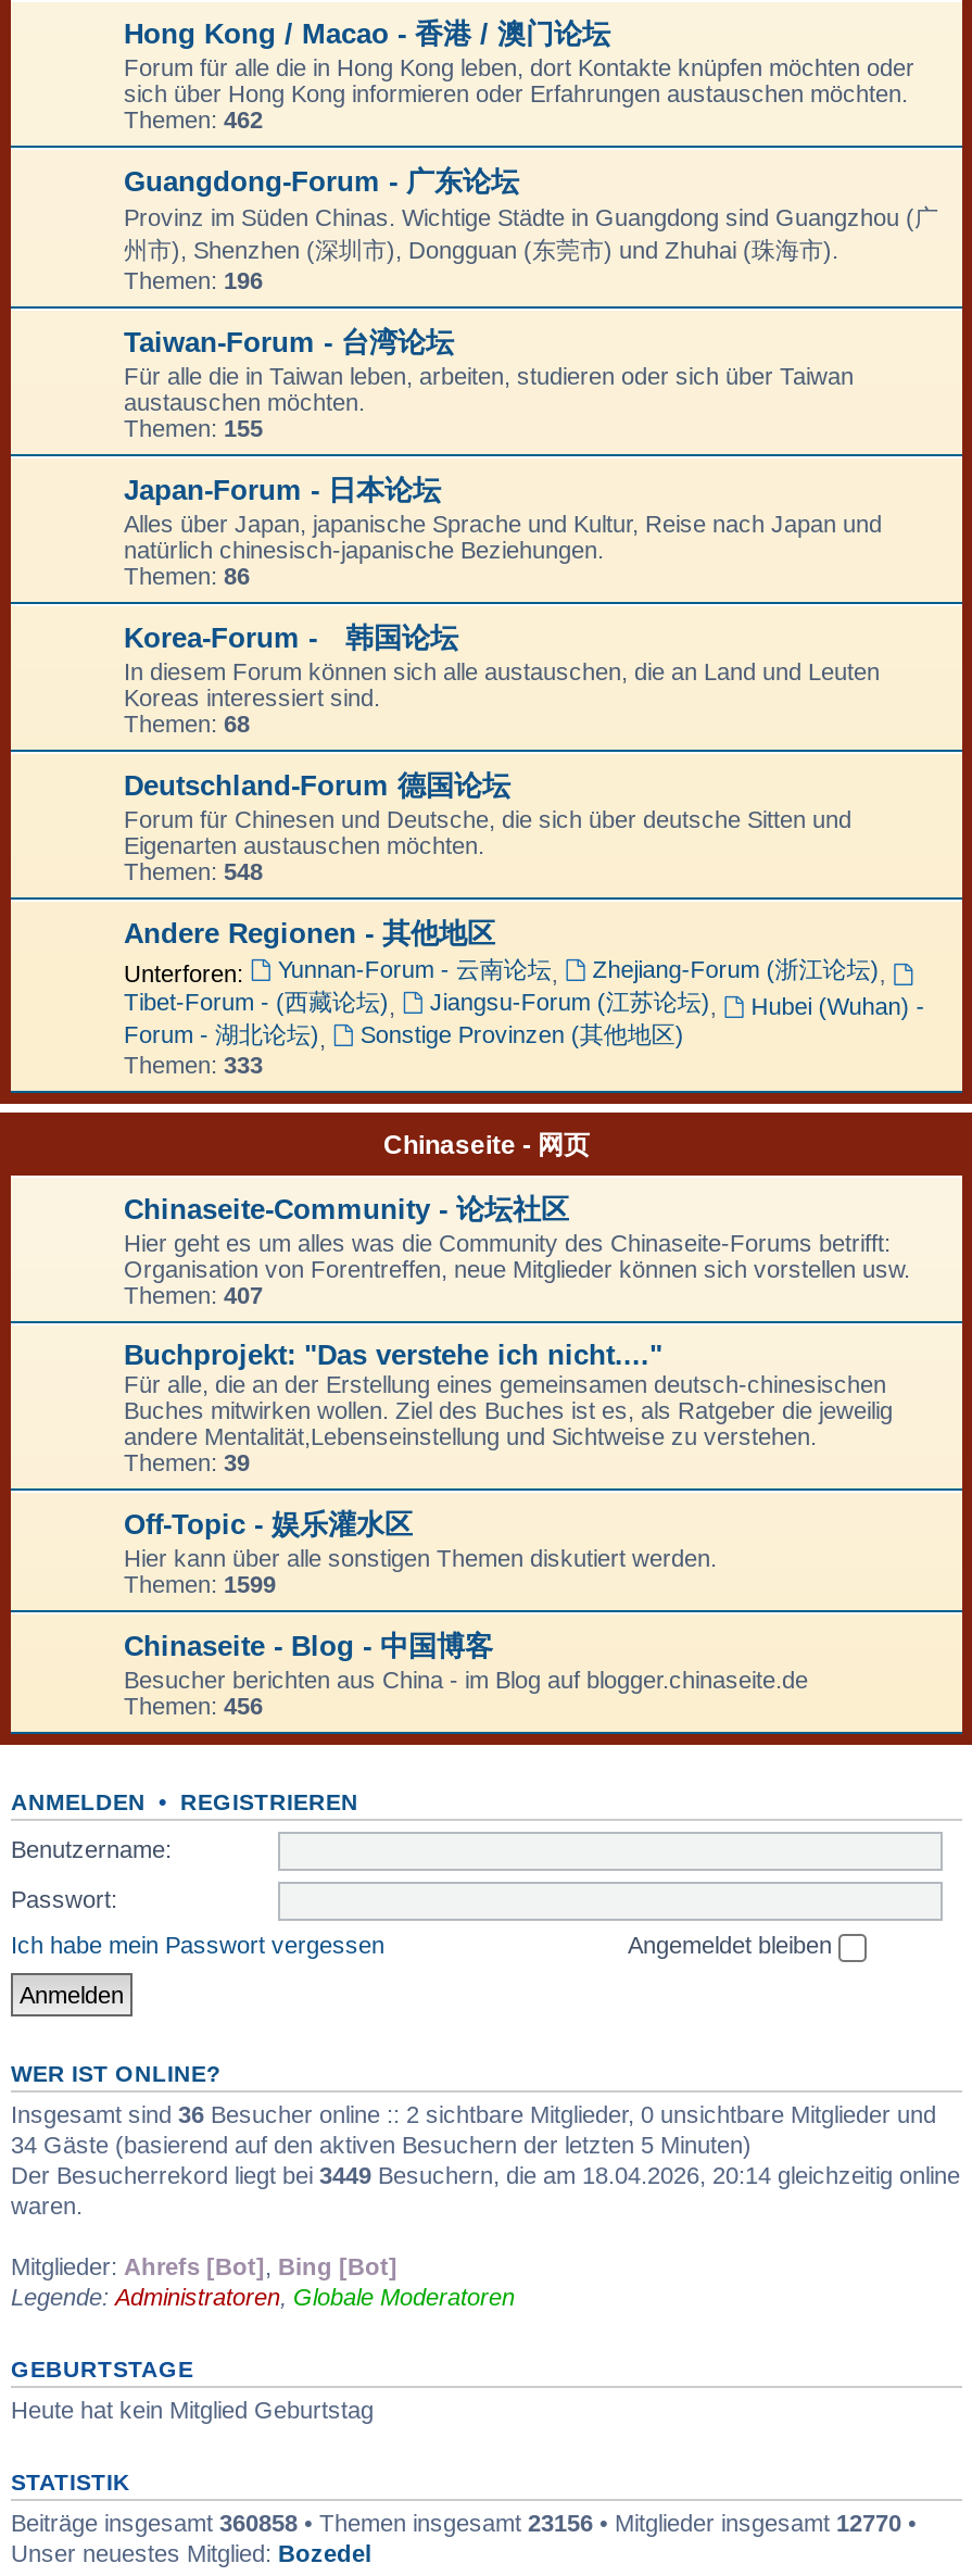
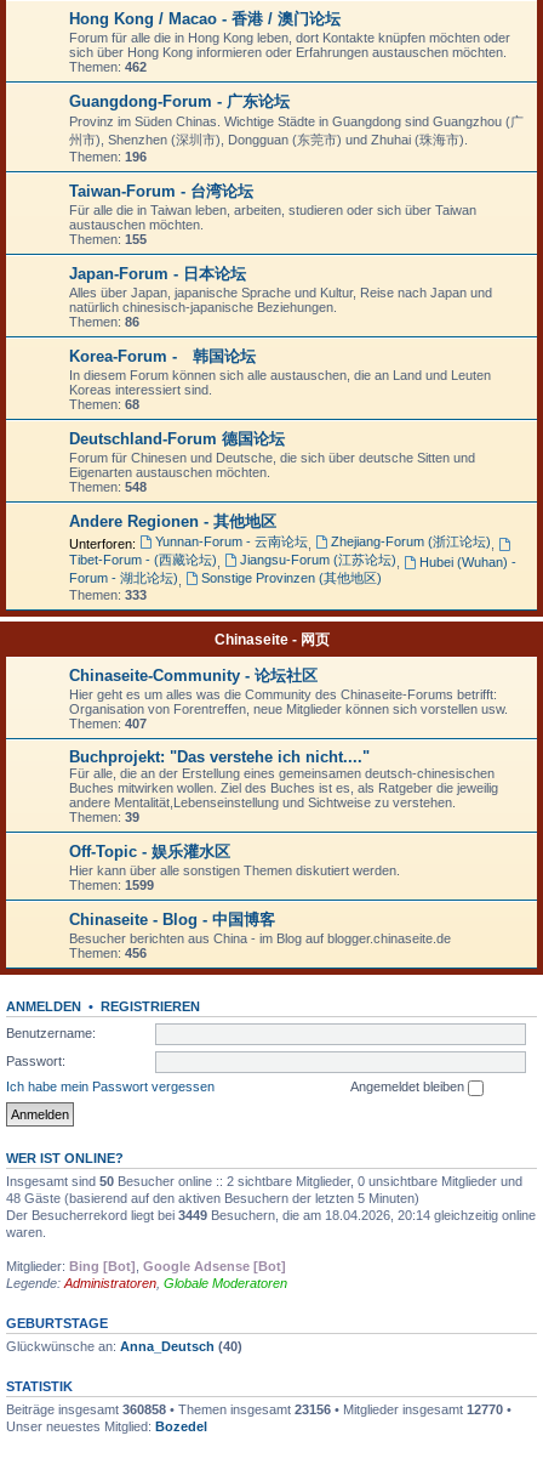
- Insgesamt sind 36 Besucher online :: 2 sichtbare Mitglieder, 0 unsichtbare Mitglieder und
+ Insgesamt sind 50 Besucher online :: 2 sichtbare Mitglieder, 0 unsichtbare Mitglieder und

- 34 Gäste (basierend auf den aktiven Besuchern der letzten 5 Minuten)
+ 48 Gäste (basierend auf den aktiven Besuchern der letzten 5 Minuten)

- Mitglieder: Ahrefs [Bot], Bing [Bot]
+ Mitglieder: Bing [Bot], Google Adsense [Bot]

- Heute hat kein Mitglied Geburtstag
+ Glückwünsche an: Anna_Deutsch (40)
